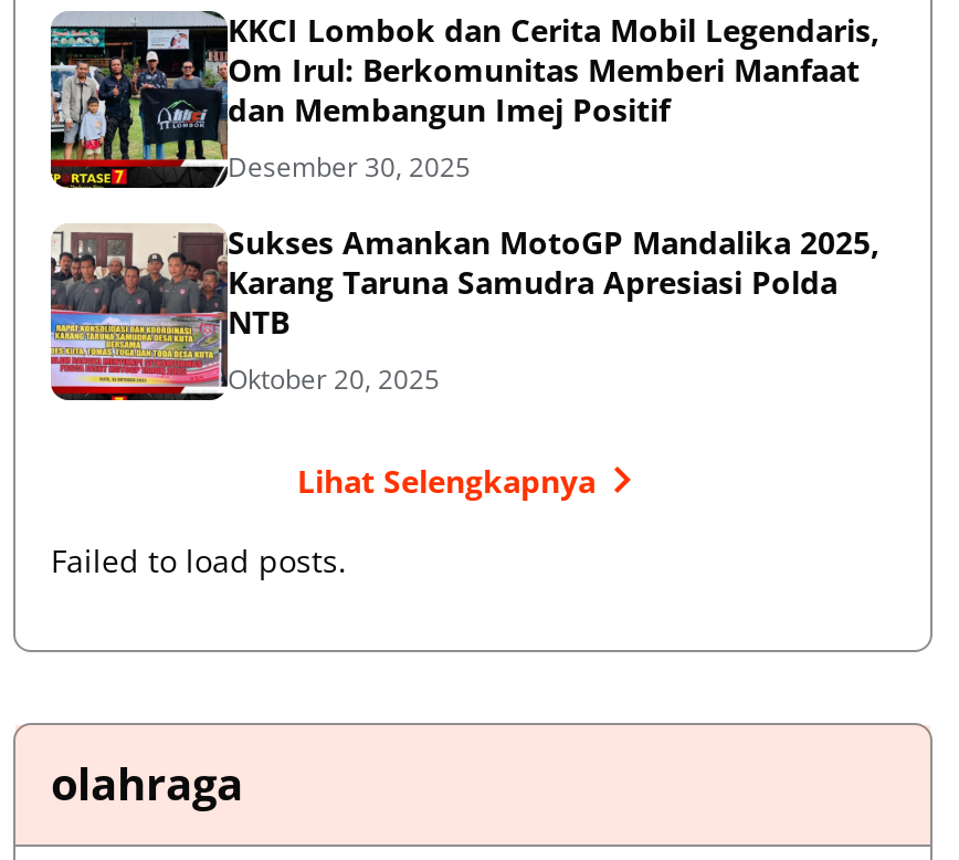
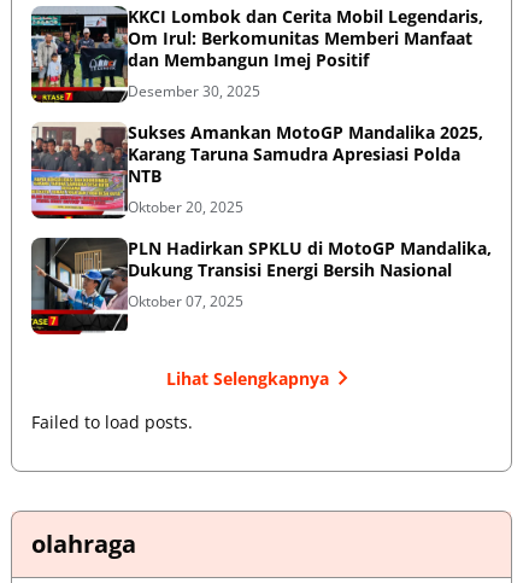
+ [image]
+ PLN Hadirkan SPKLU di MotoGP Mandalika,
+ Dukung Transisi Energi Bersih Nasional
+ Oktober 07, 2025
